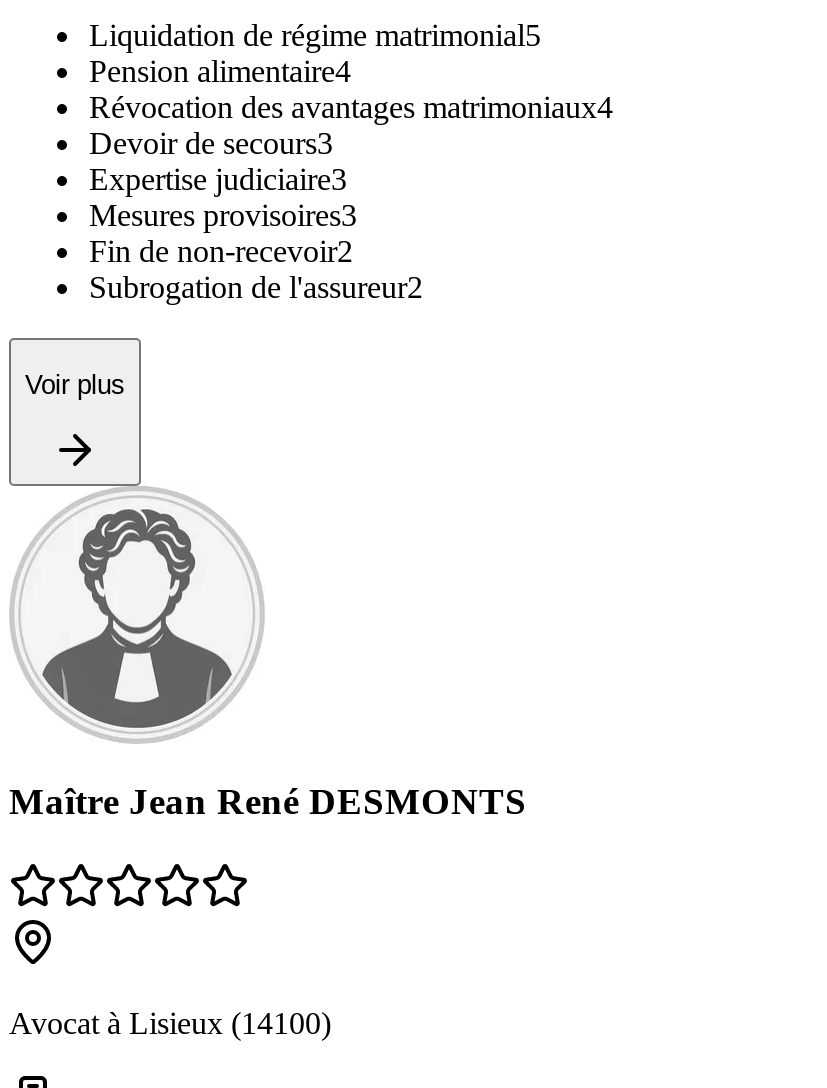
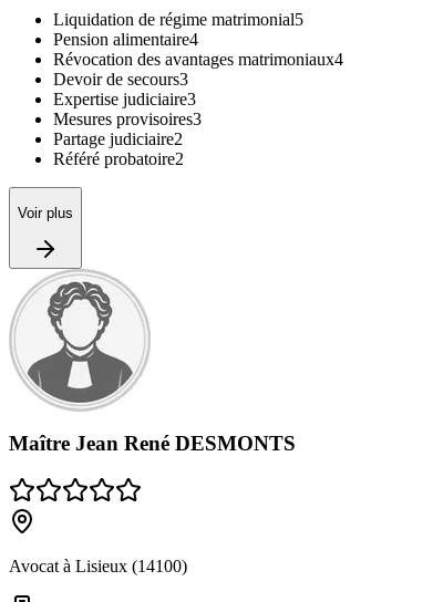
- Fin de non-recevoir2
- Subrogation de l'assureur2
+ Partage judiciaire2
+ Référé probatoire2
